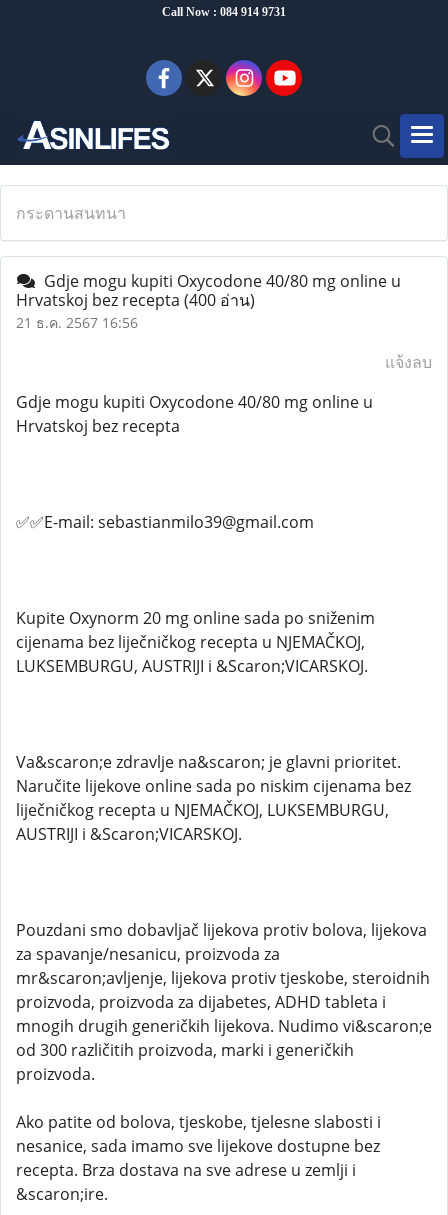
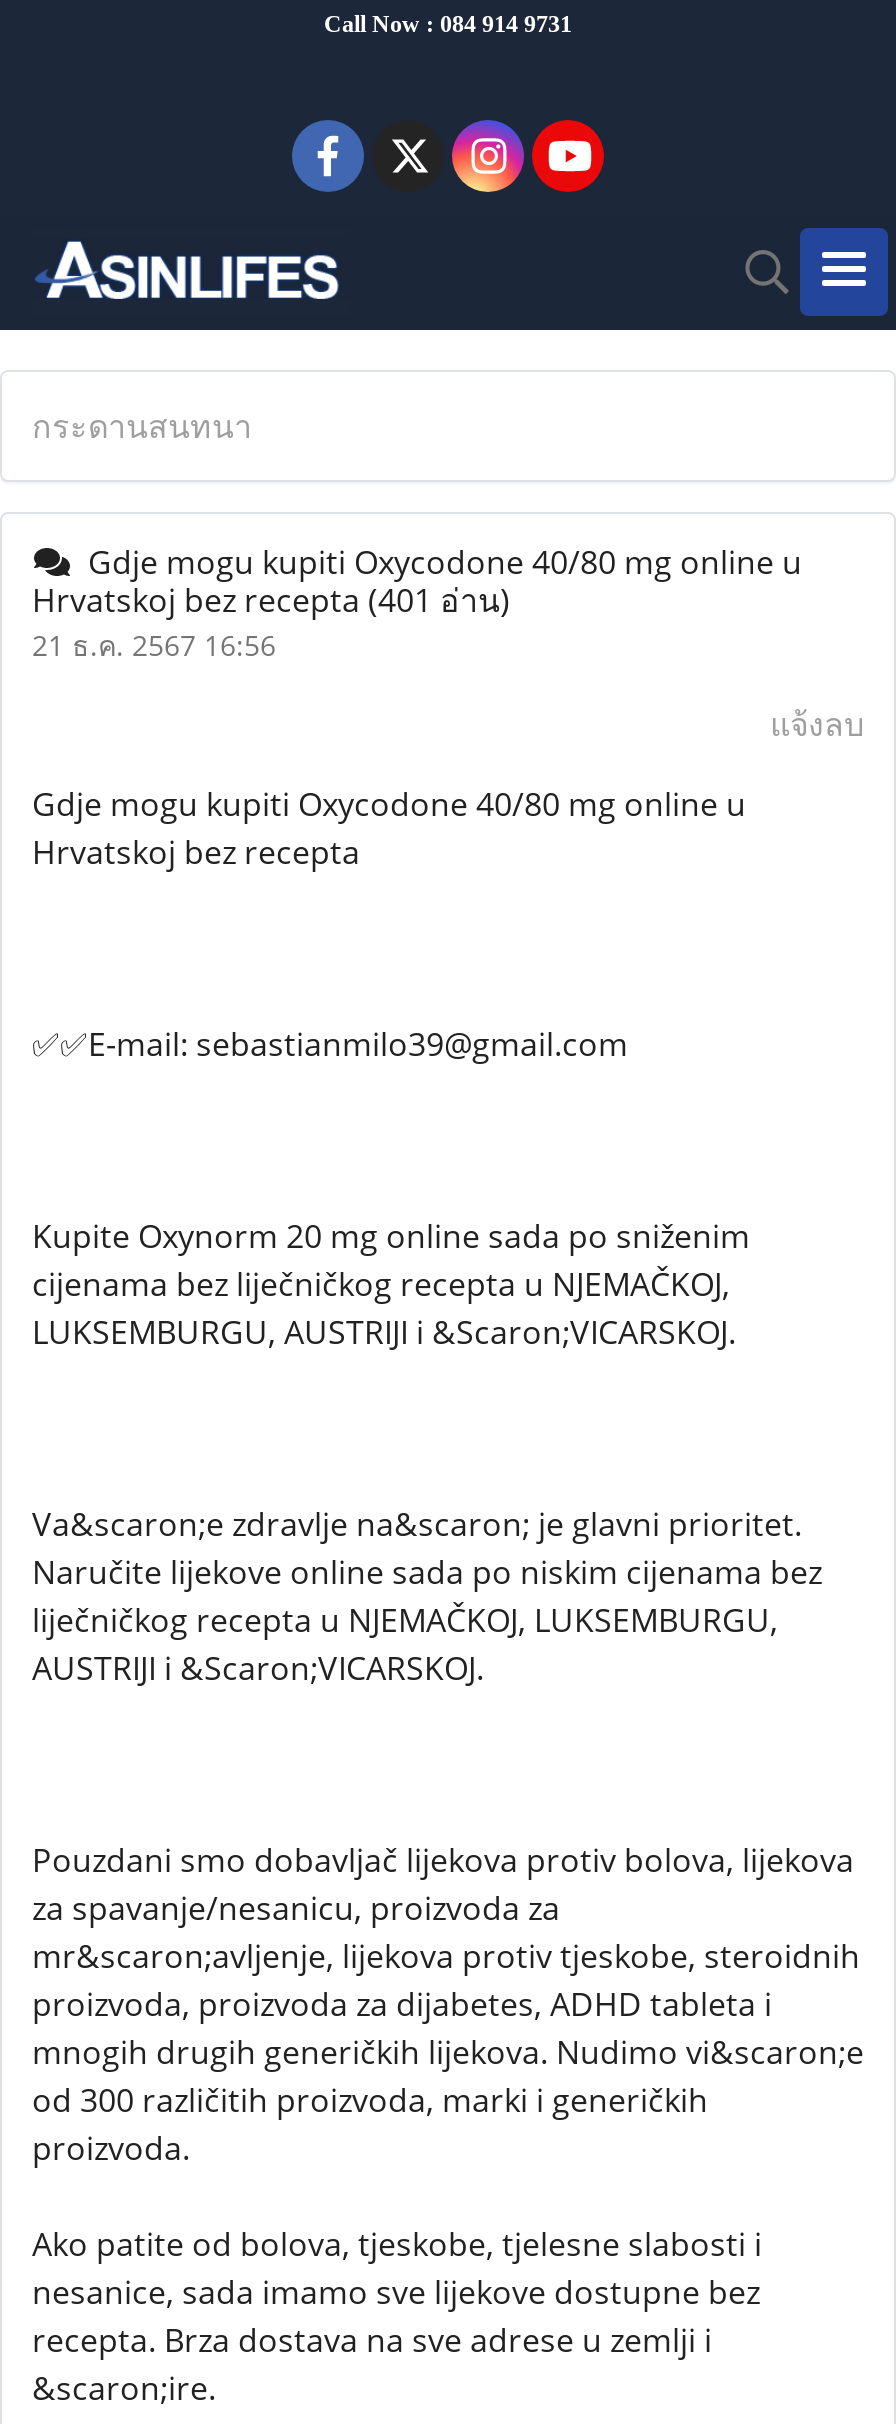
- Hrvatskoj bez recepta (400 อ่าน)
+ Hrvatskoj bez recepta (401 อ่าน)
